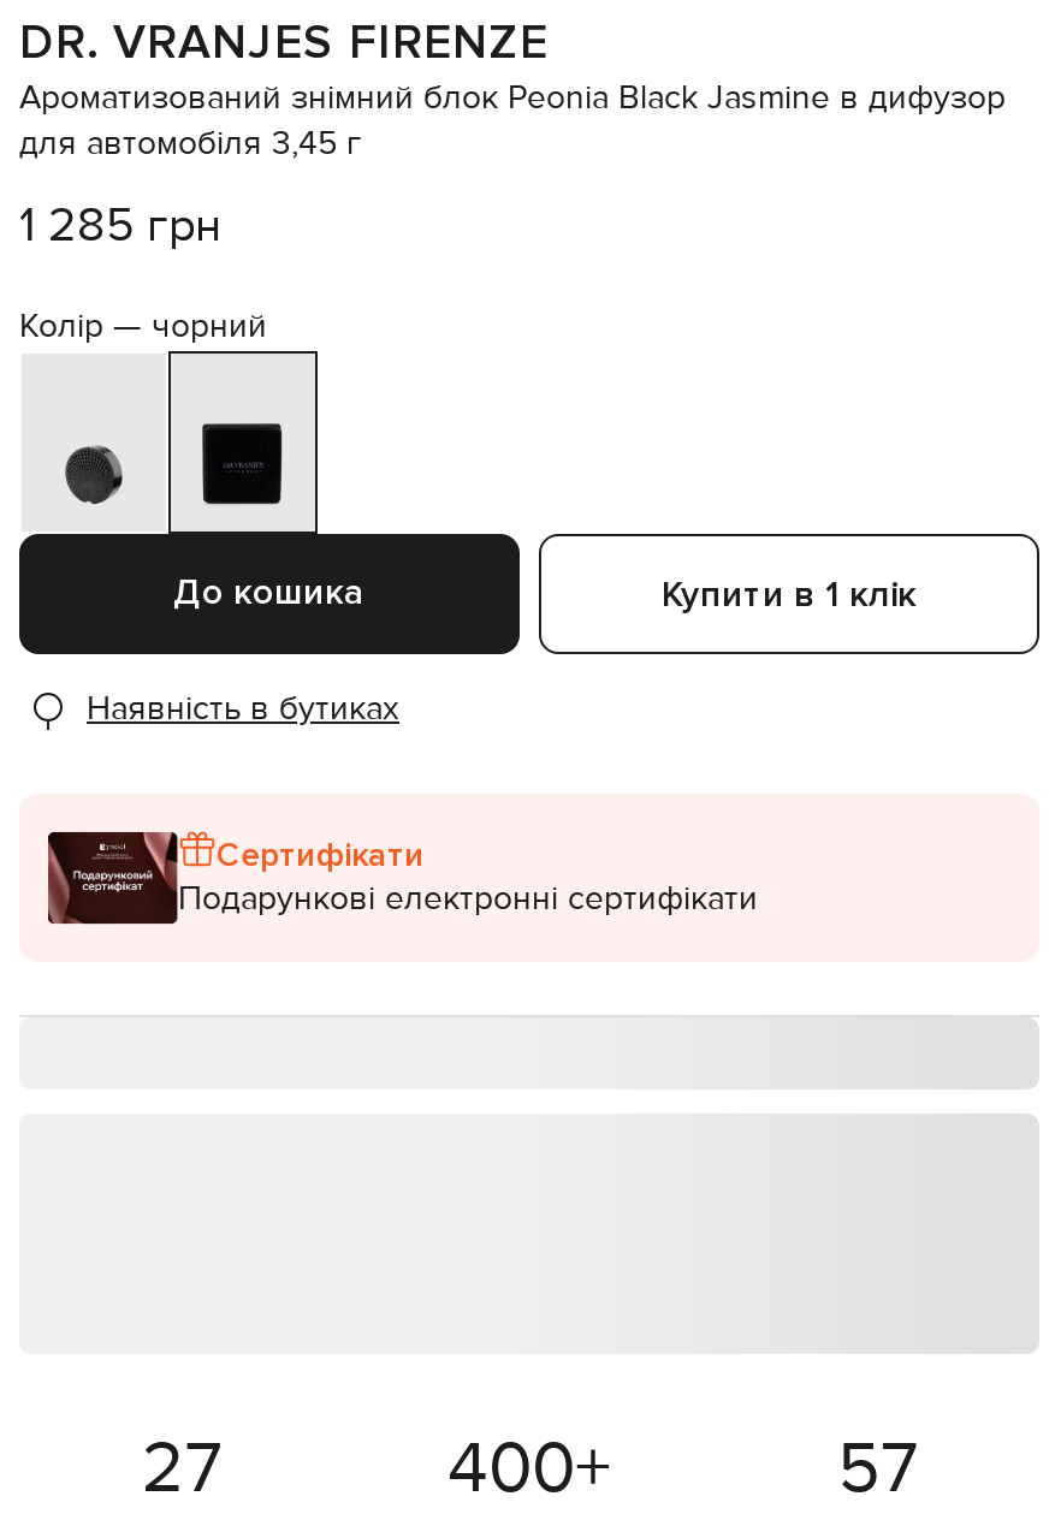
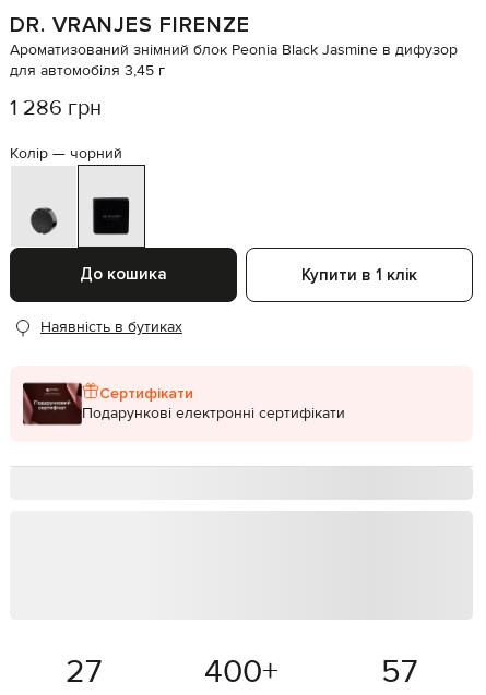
- 1 285 грн
+ 1 286 грн
